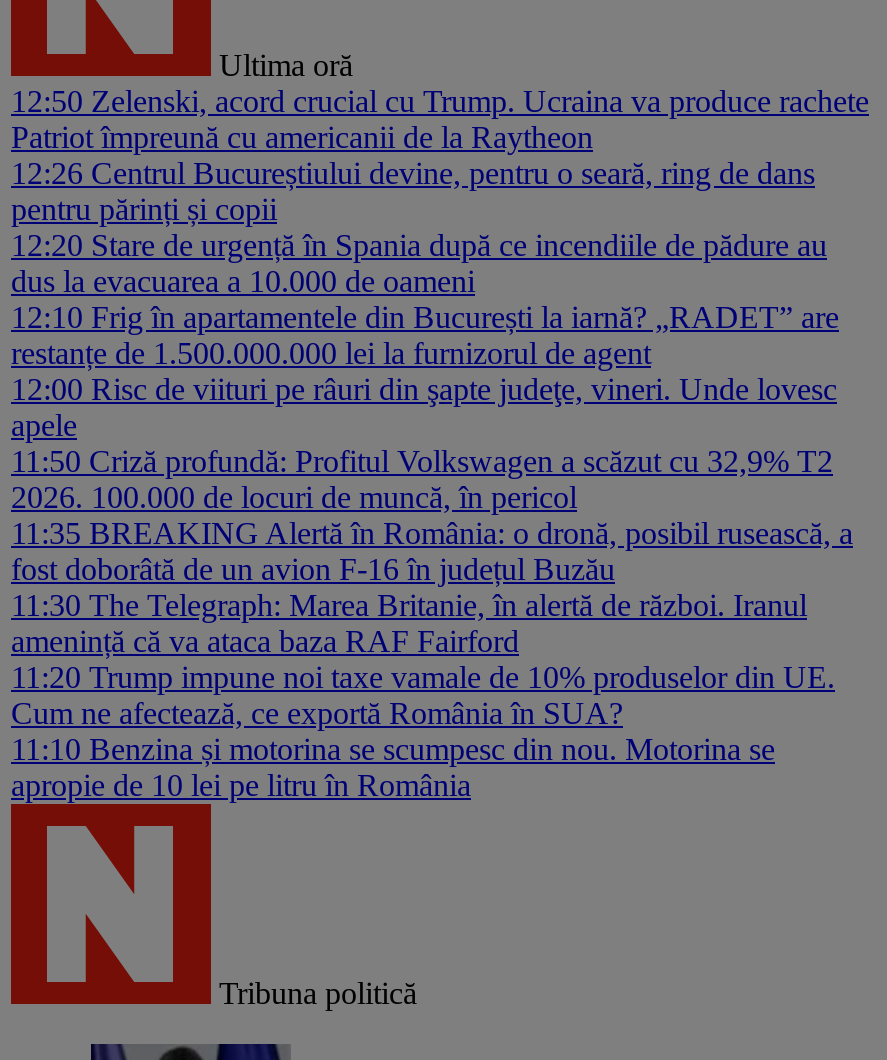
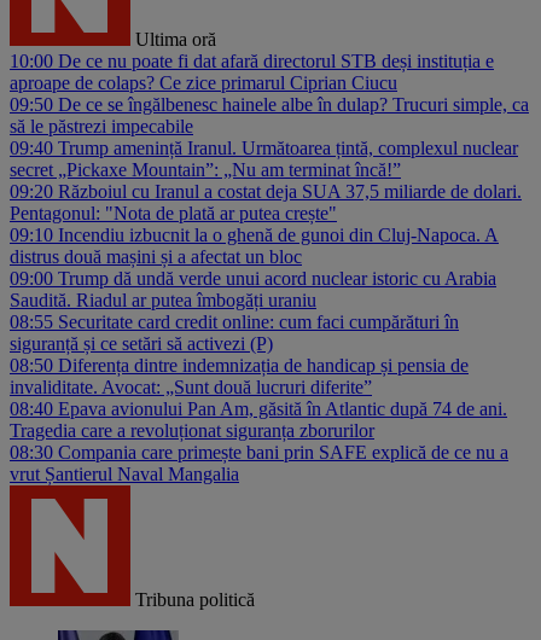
- 12:50 Zelenski, acord crucial cu Trump. Ucraina va produce rachete
- Patriot împreună cu americanii de la Raytheon
- 12:26 Centrul Bucureștiului devine, pentru o seară, ring de dans
- pentru părinți și copii
- 12:20 Stare de urgență în Spania după ce incendiile de pădure au
- dus la evacuarea a 10.000 de oameni
- 12:10 Frig în apartamentele din București la iarnă? „RADET” are
- restanțe de 1.500.000.000 lei la furnizorul de agent
- 12:00 Risc de viituri pe râuri din şapte judeţe, vineri. Unde lovesc
- apele
- 11:50 Criză profundă: Profitul Volkswagen a scăzut cu 32,9% T2
- 2026. 100.000 de locuri de muncă, în pericol
- 11:35 BREAKING Alertă în România: o dronă, posibil rusească, a
- fost doborâtă de un avion F-16 în județul Buzău
- 11:30 The Telegraph: Marea Britanie, în alertă de război. Iranul
- amenință că va ataca baza RAF Fairford
- 11:20 Trump impune noi taxe vamale de 10% produselor din UE.
- Cum ne afectează, ce exportă România în SUA?
- 11:10 Benzina și motorina se scumpesc din nou. Motorina se
- apropie de 10 lei pe litru în România
+ 10:00 De ce nu poate fi dat afară directorul STB deși instituția e
+ aproape de colaps? Ce zice primarul Ciprian Ciucu
+ 09:50 De ce se îngălbenesc hainele albe în dulap? Trucuri simple, ca
+ să le păstrezi impecabile
+ 09:40 Trump amenință Iranul. Următoarea țintă, complexul nuclear
+ secret „Pickaxe Mountain”: „Nu am terminat încă!”
+ 09:20 Războiul cu Iranul a costat deja SUA 37,5 miliarde de dolari.
+ Pentagonul: "Nota de plată ar putea crește"
+ 09:10 Incendiu izbucnit la o ghenă de gunoi din Cluj-Napoca. A
+ distrus două mașini și a afectat un bloc
+ 09:00 Trump dă undă verde unui acord nuclear istoric cu Arabia
+ Saudită. Riadul ar putea îmbogăți uraniu
+ 08:55 Securitate card credit online: cum faci cumpărături în
+ siguranță și ce setări să activezi (P)
+ 08:50 Diferența dintre indemnizația de handicap și pensia de
+ invaliditate. Avocat: „Sunt două lucruri diferite”
+ 08:40 Epava avionului Pan Am, găsită în Atlantic după 74 de ani.
+ Tragedia care a revoluționat siguranța zborurilor
+ 08:30 Compania care primește bani prin SAFE explică de ce nu a
+ vrut Șantierul Naval Mangalia
